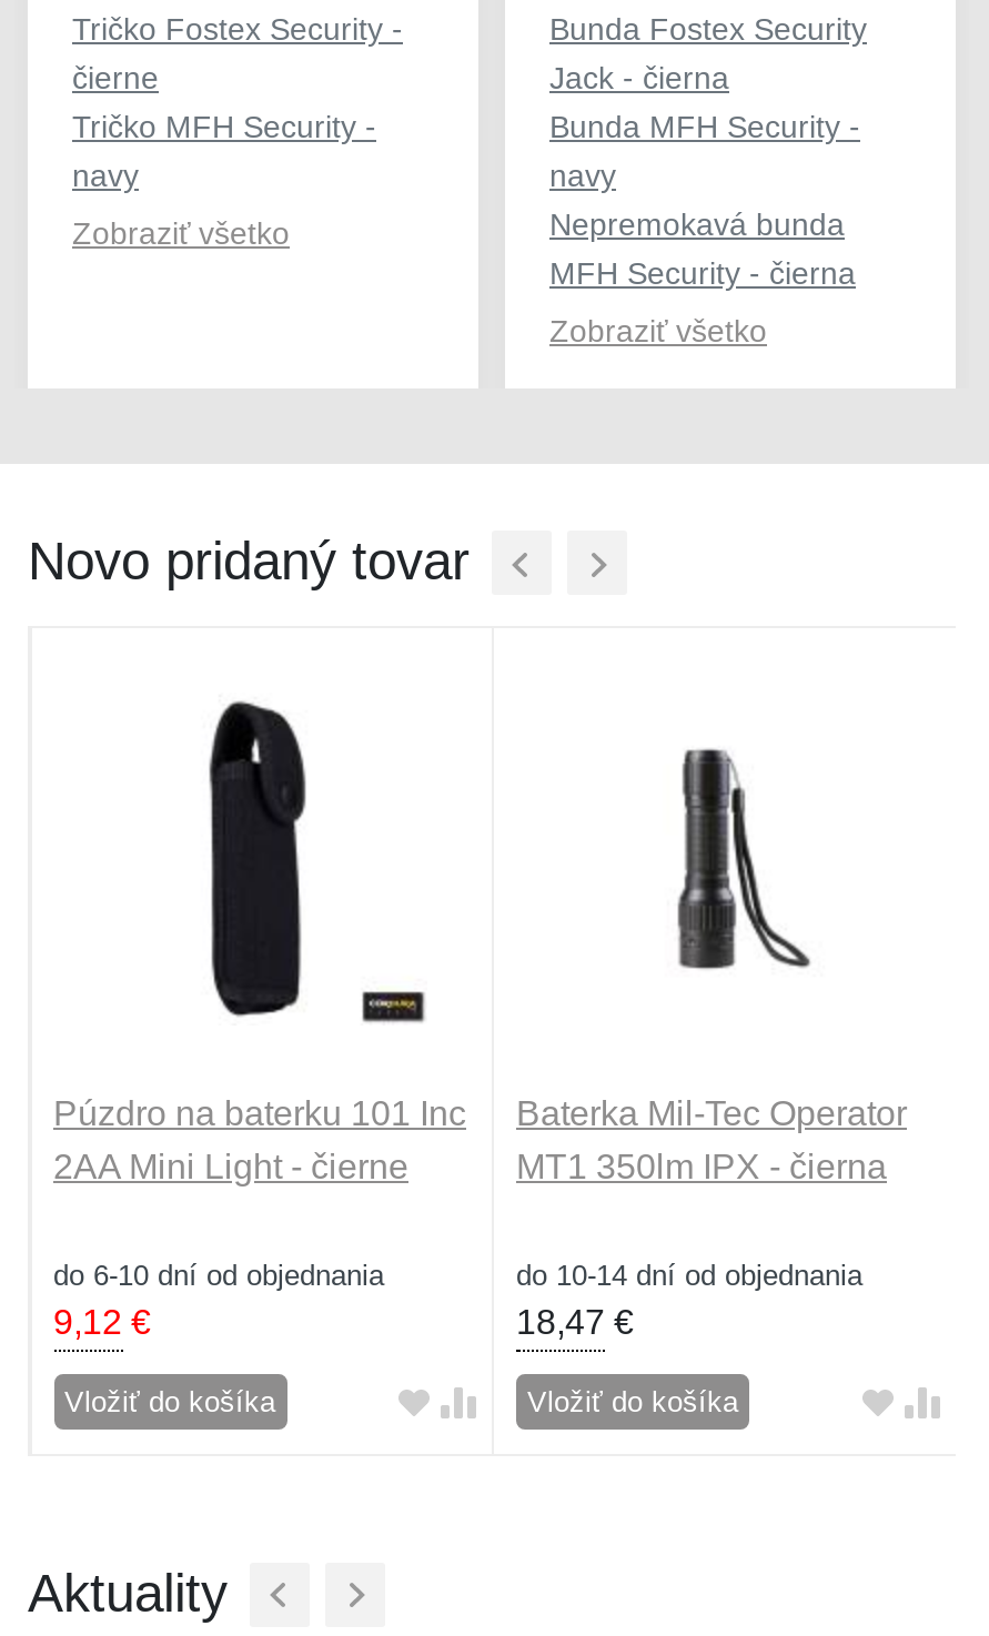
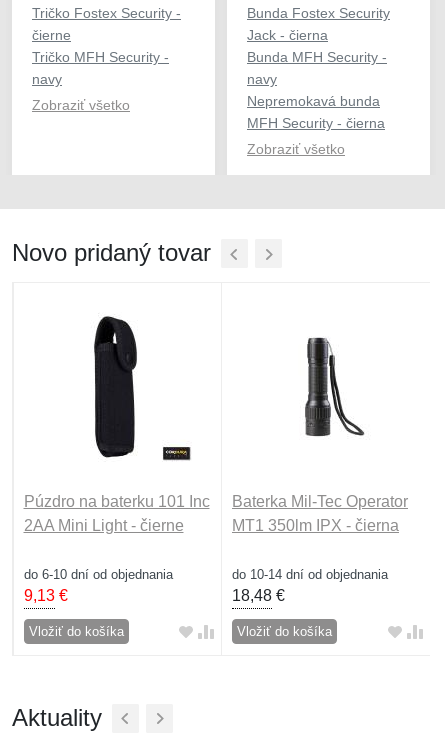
- 9,12 €
+ 9,13 €

- 18,47 €
+ 18,48 €
